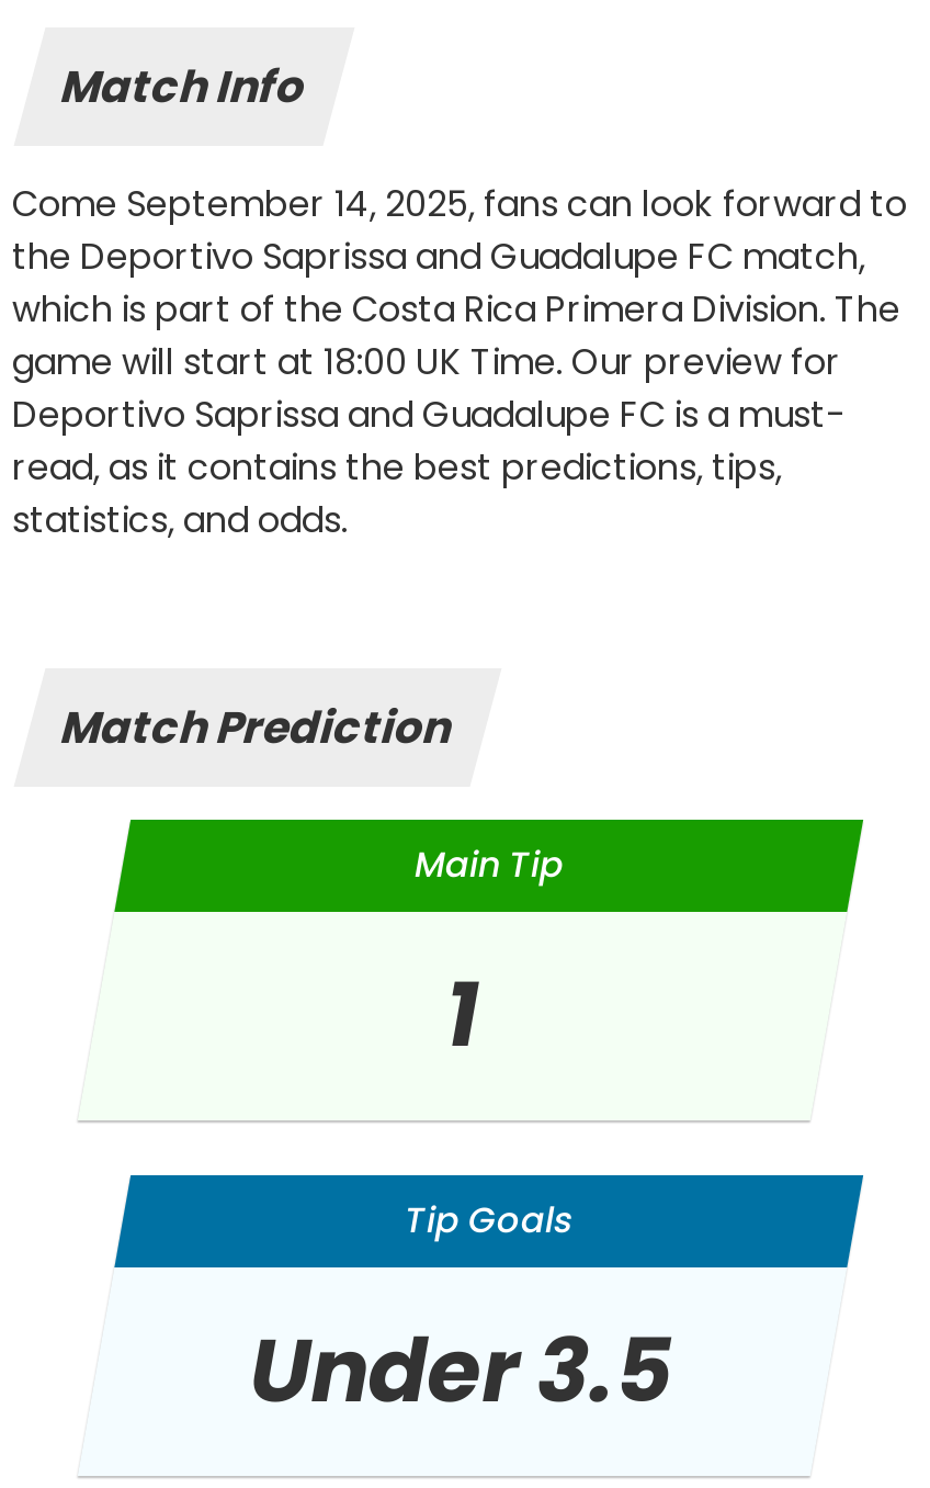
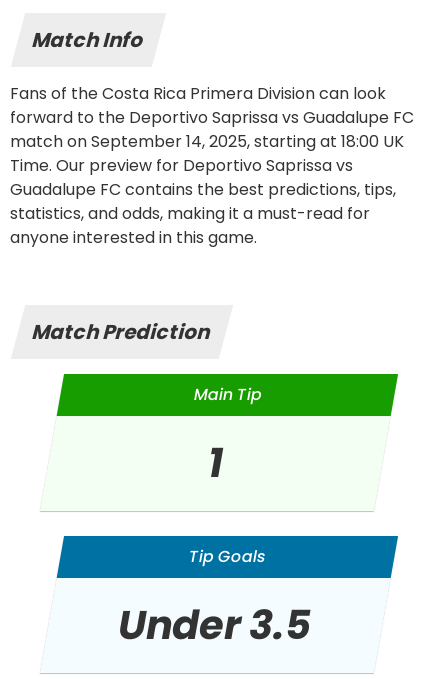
- Come September 14, 2025, fans can look forward to
- the Deportivo Saprissa and Guadalupe FC match,
- which is part of the Costa Rica Primera Division. The
- game will start at 18:00 UK Time. Our preview for
- Deportivo Saprissa and Guadalupe FC is a must-
- read, as it contains the best predictions, tips,
- statistics, and odds.
+ Fans of the Costa Rica Primera Division can look
+ forward to the Deportivo Saprissa vs Guadalupe FC
+ match on September 14, 2025, starting at 18:00 UK
+ Time. Our preview for Deportivo Saprissa vs
+ Guadalupe FC contains the best predictions, tips,
+ statistics, and odds, making it a must-read for
+ anyone interested in this game.
